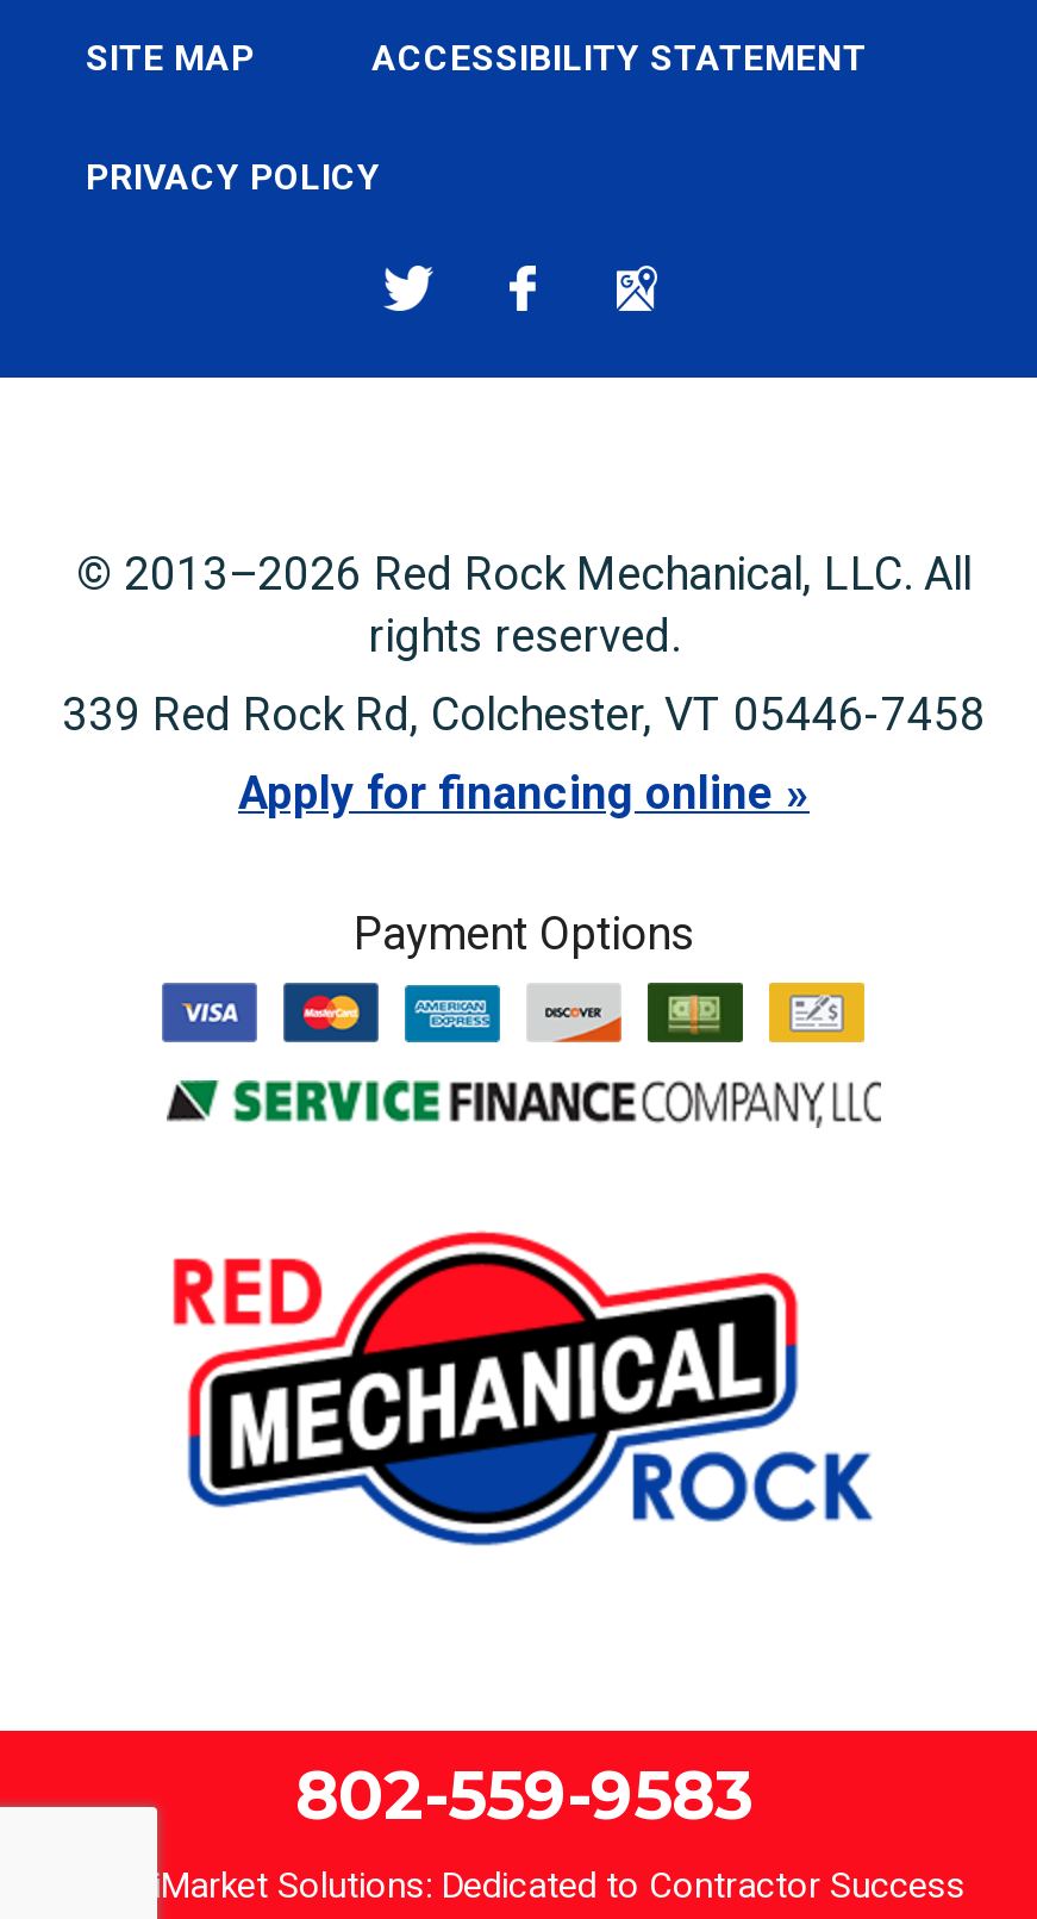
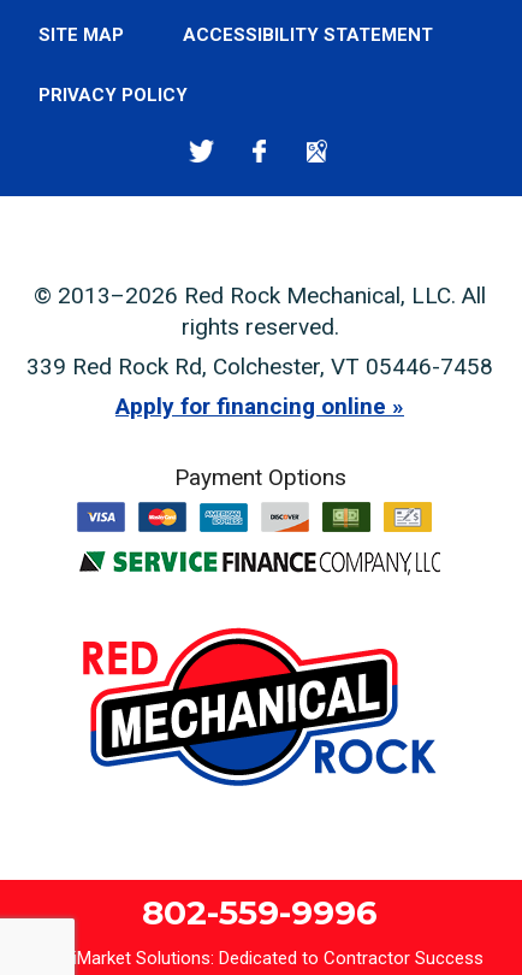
- 802-559-9583
+ 802-559-9996
